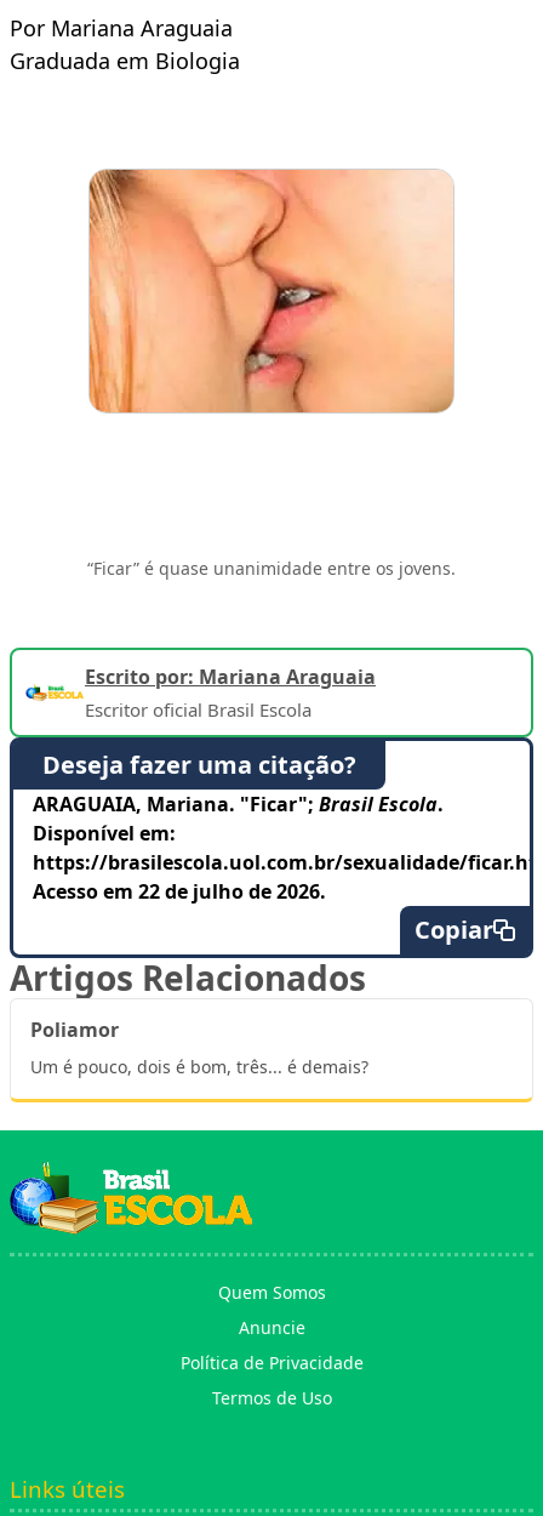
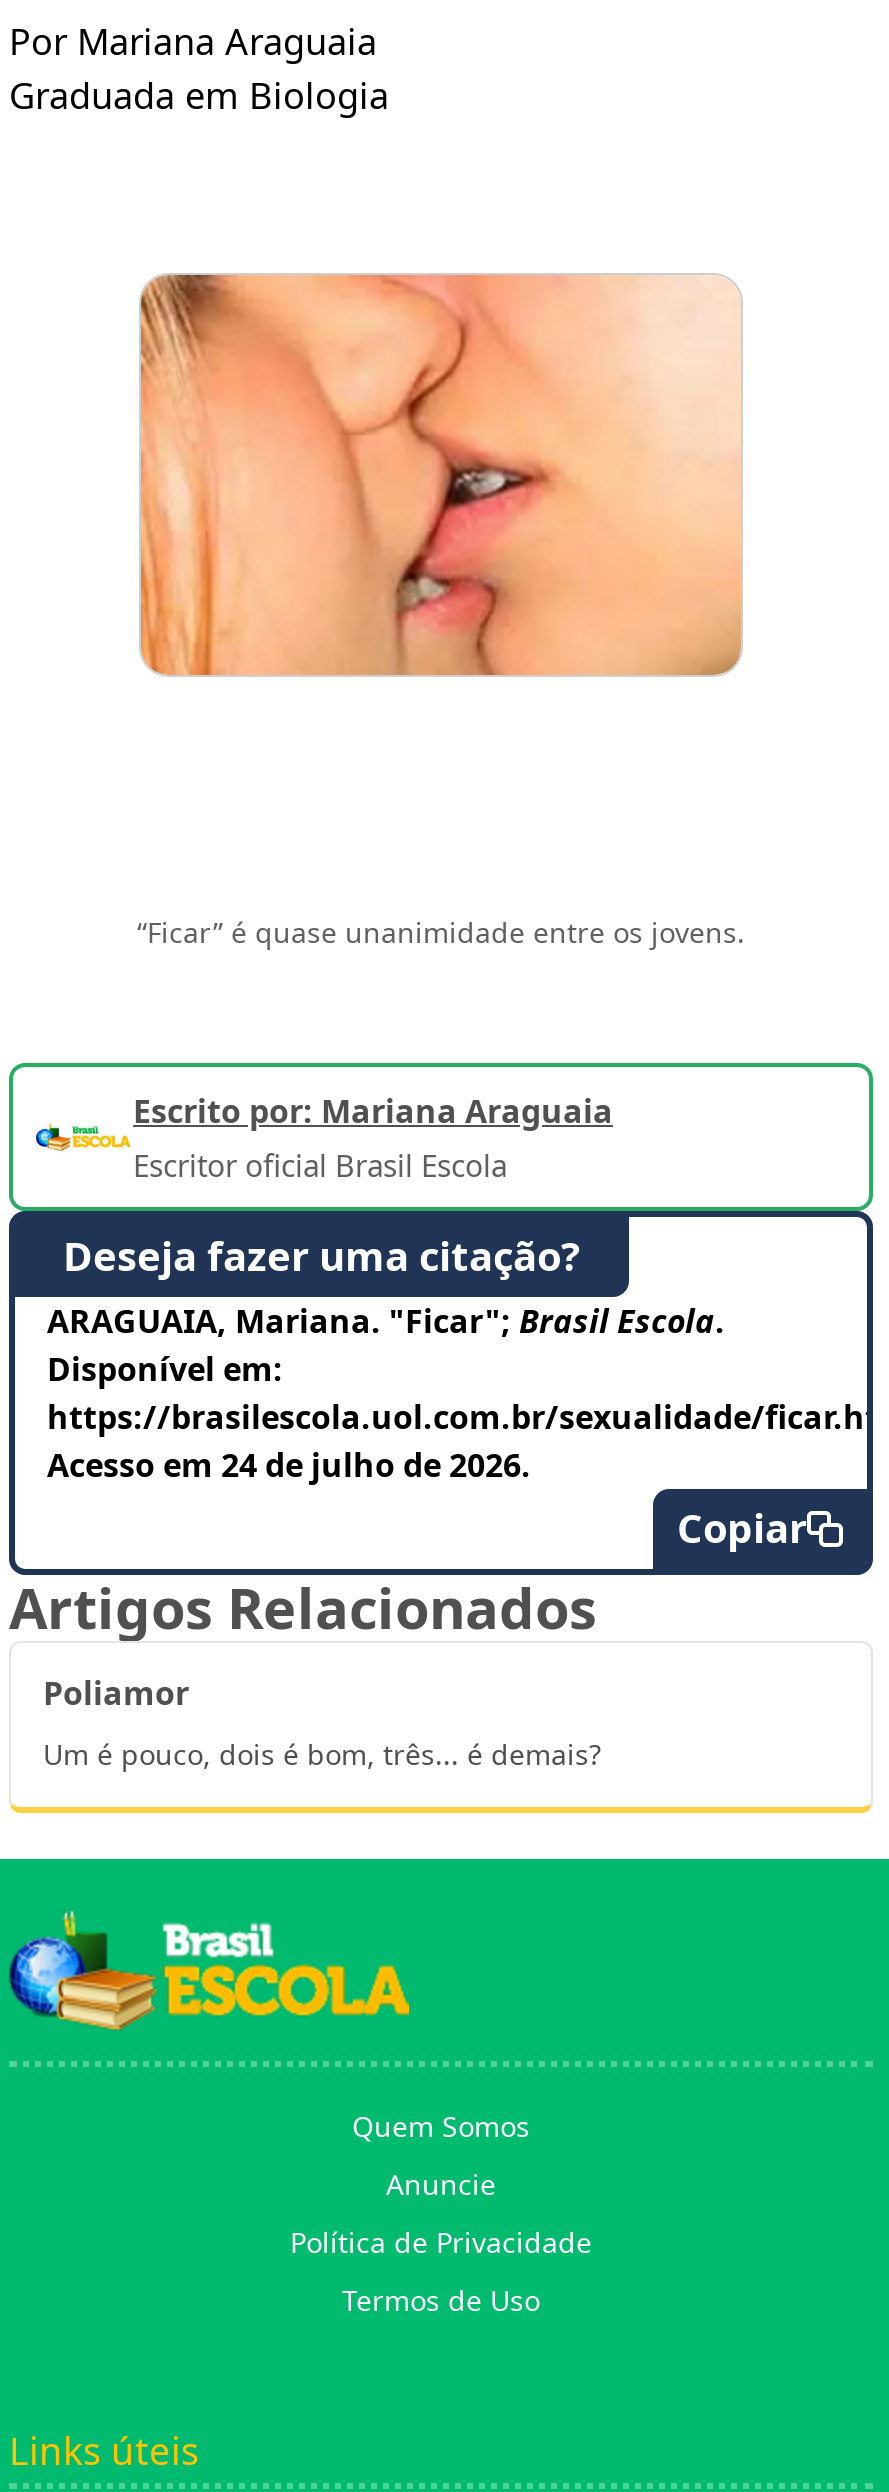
- Acesso em 22 de julho de 2026.
+ Acesso em 24 de julho de 2026.
